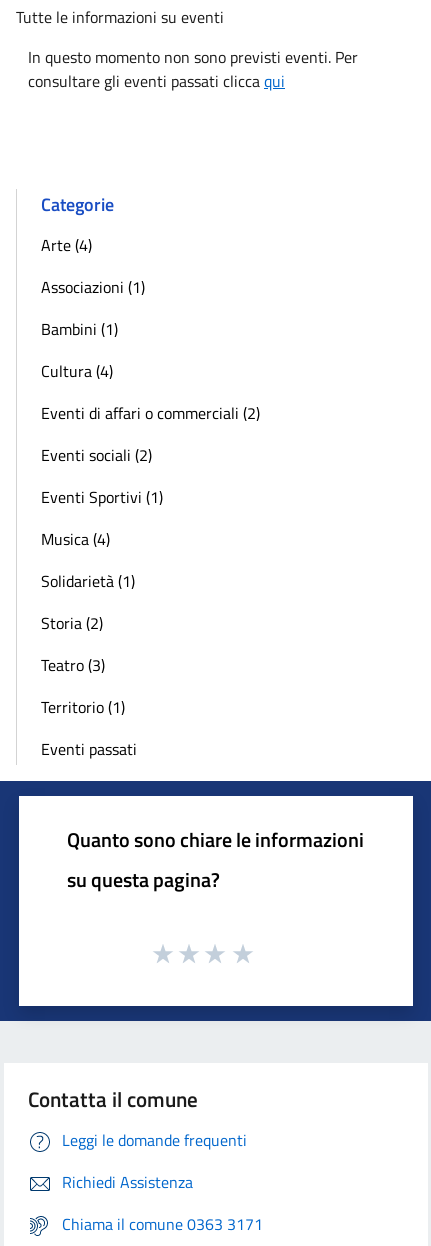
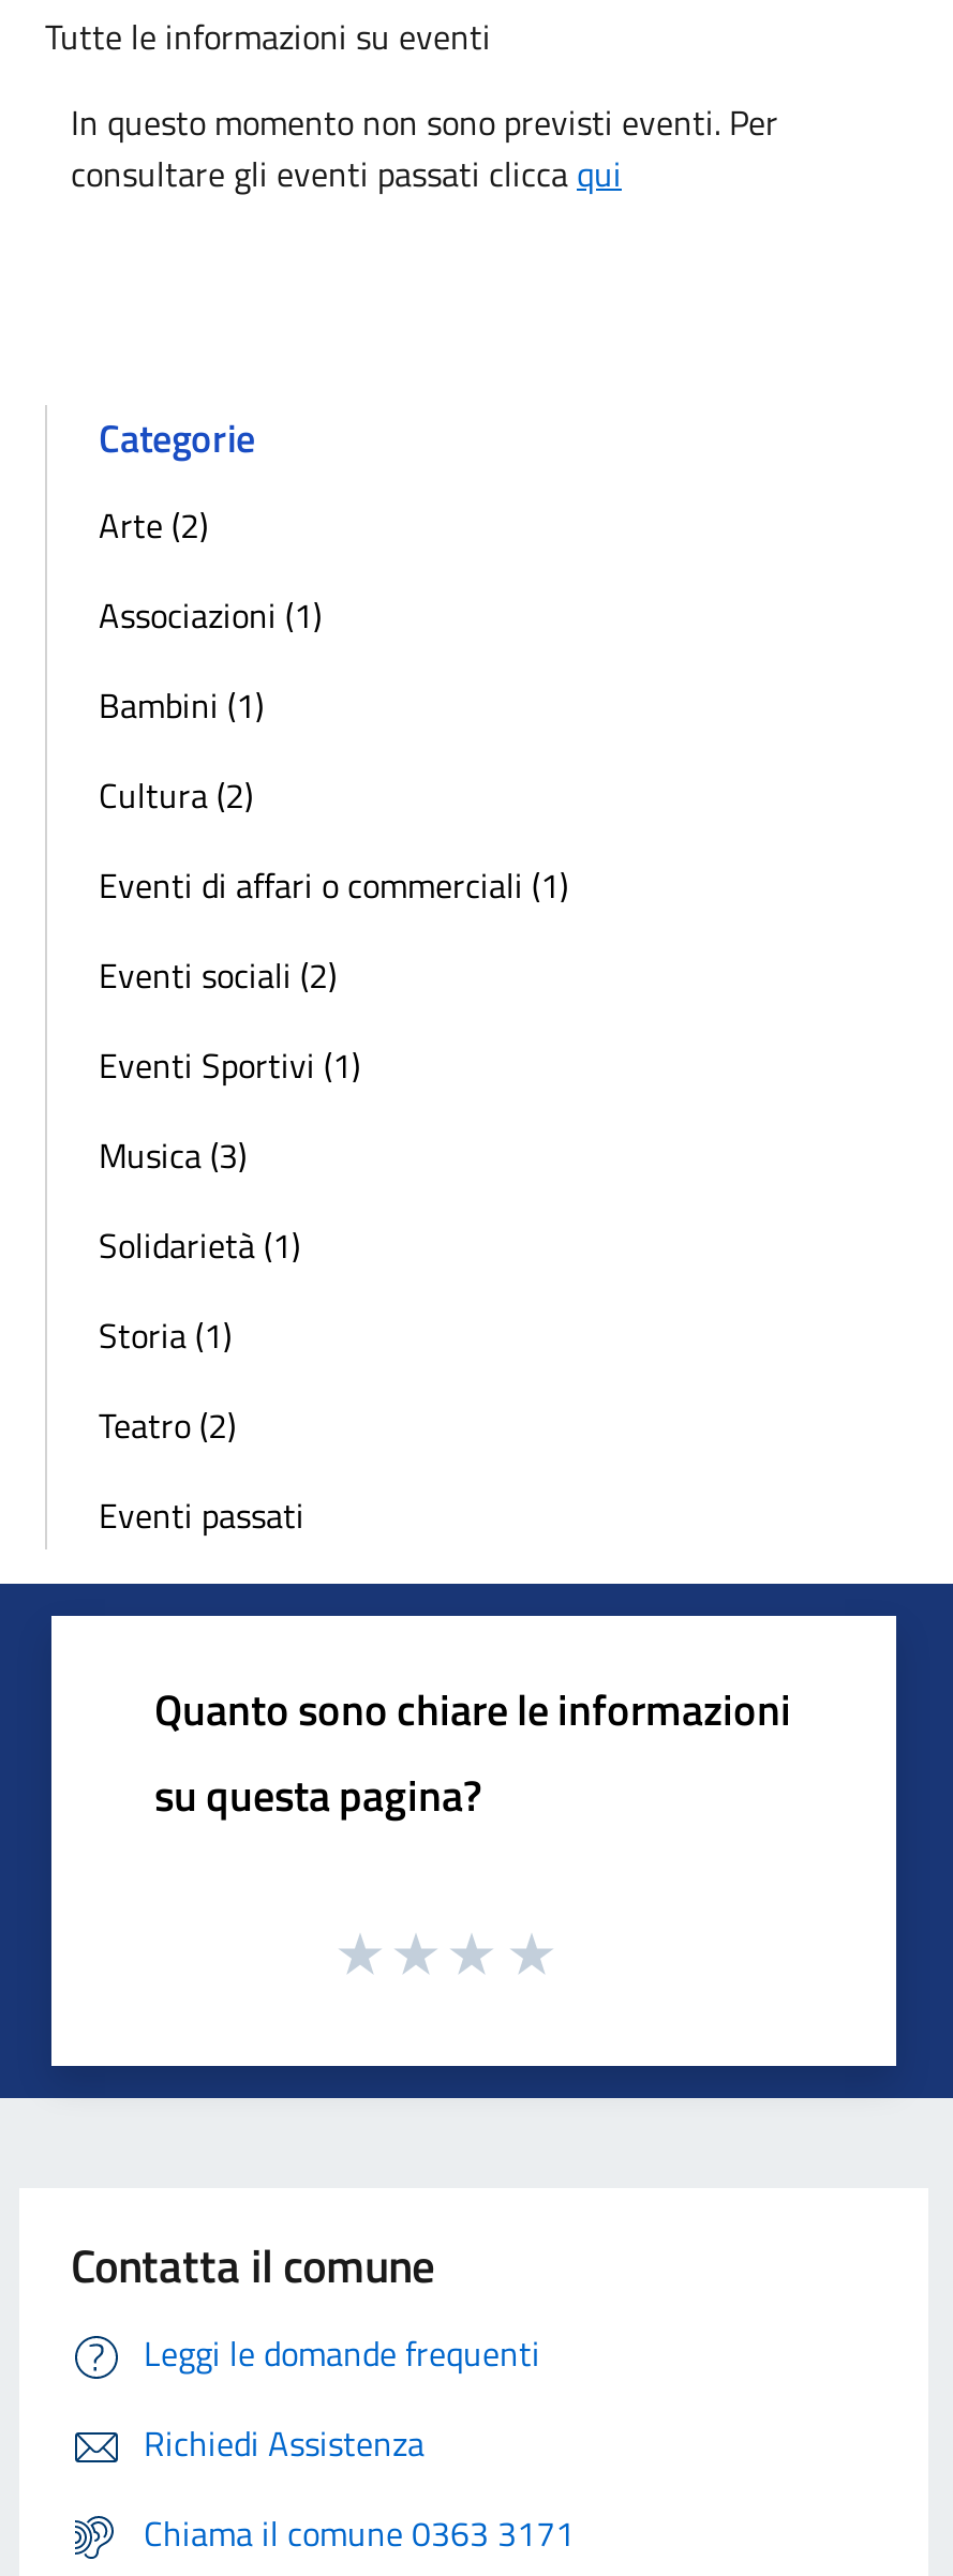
- Arte (4)
+ Arte (2)

- Cultura (4)
+ Cultura (2)

- Eventi di affari o commerciali (2)
+ Eventi di affari o commerciali (1)

- Musica (4)
+ Musica (3)

- Storia (2)
- Teatro (3)
- Territorio (1)
+ Storia (1)
+ Teatro (2)
